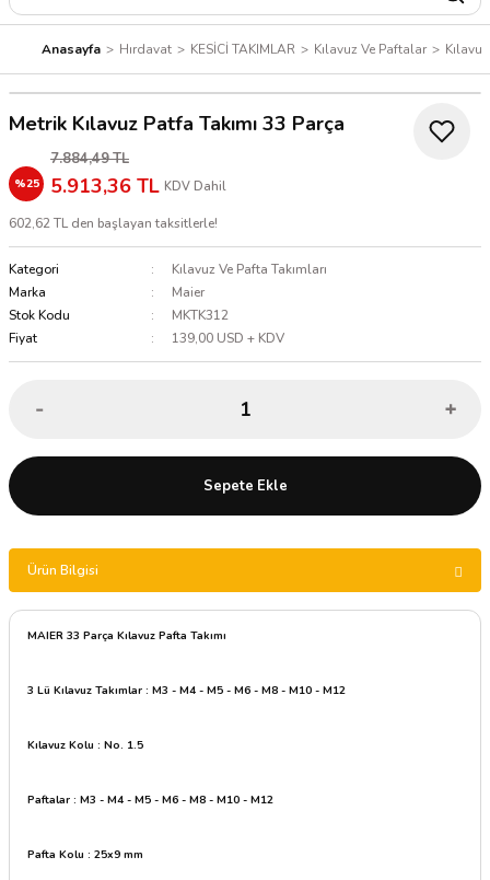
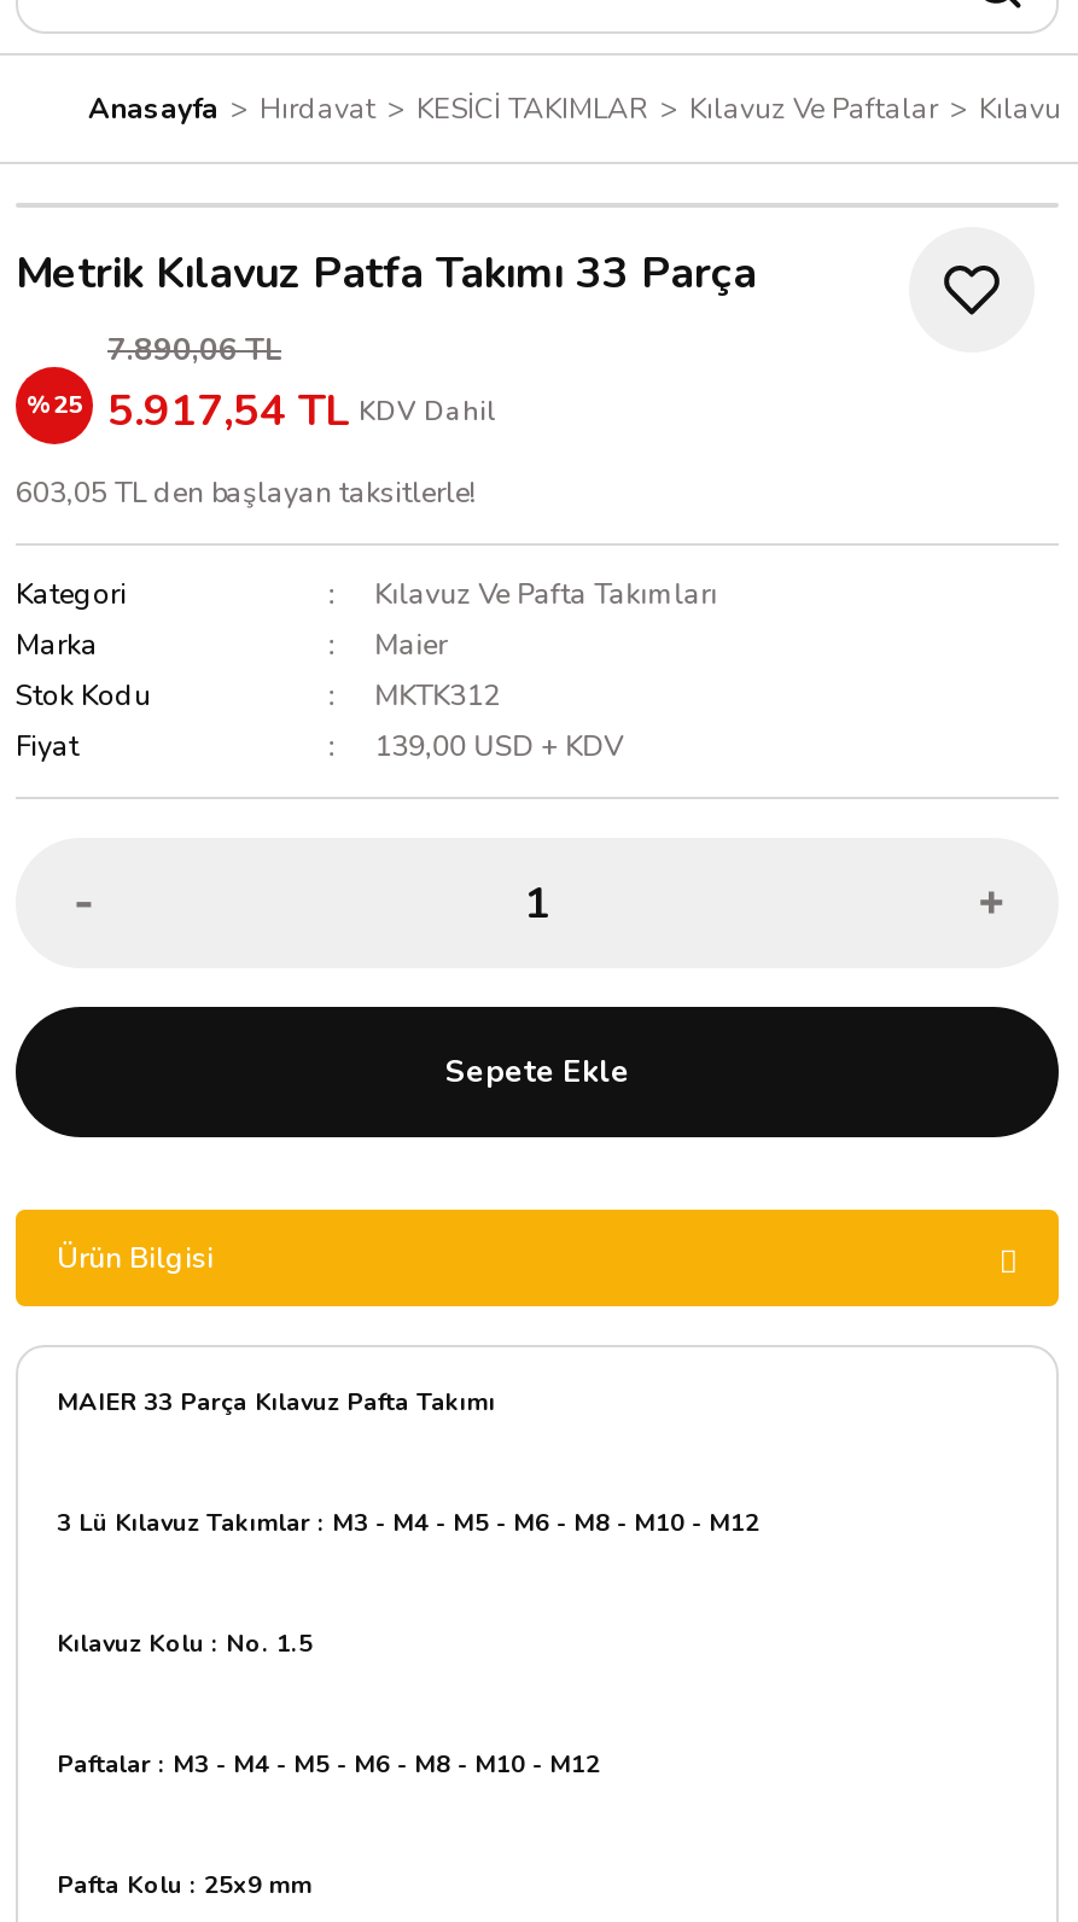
- 7.884,49 TL
+ 7.890,06 TL

- %25 5.913,36 TL KDV Dahil
+ %25 5.917,54 TL KDV Dahil

- 602,62 TL den başlayan taksitlerle!
+ 603,05 TL den başlayan taksitlerle!
